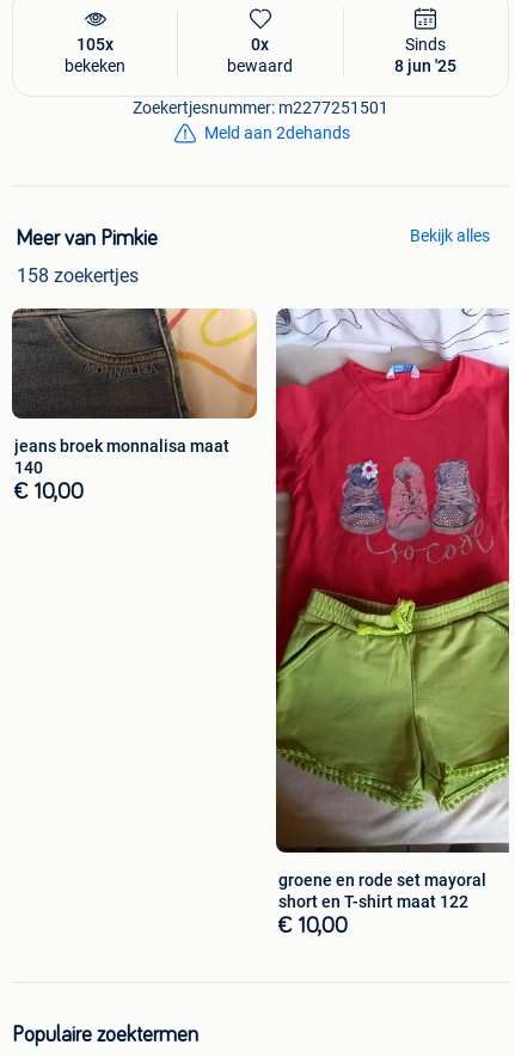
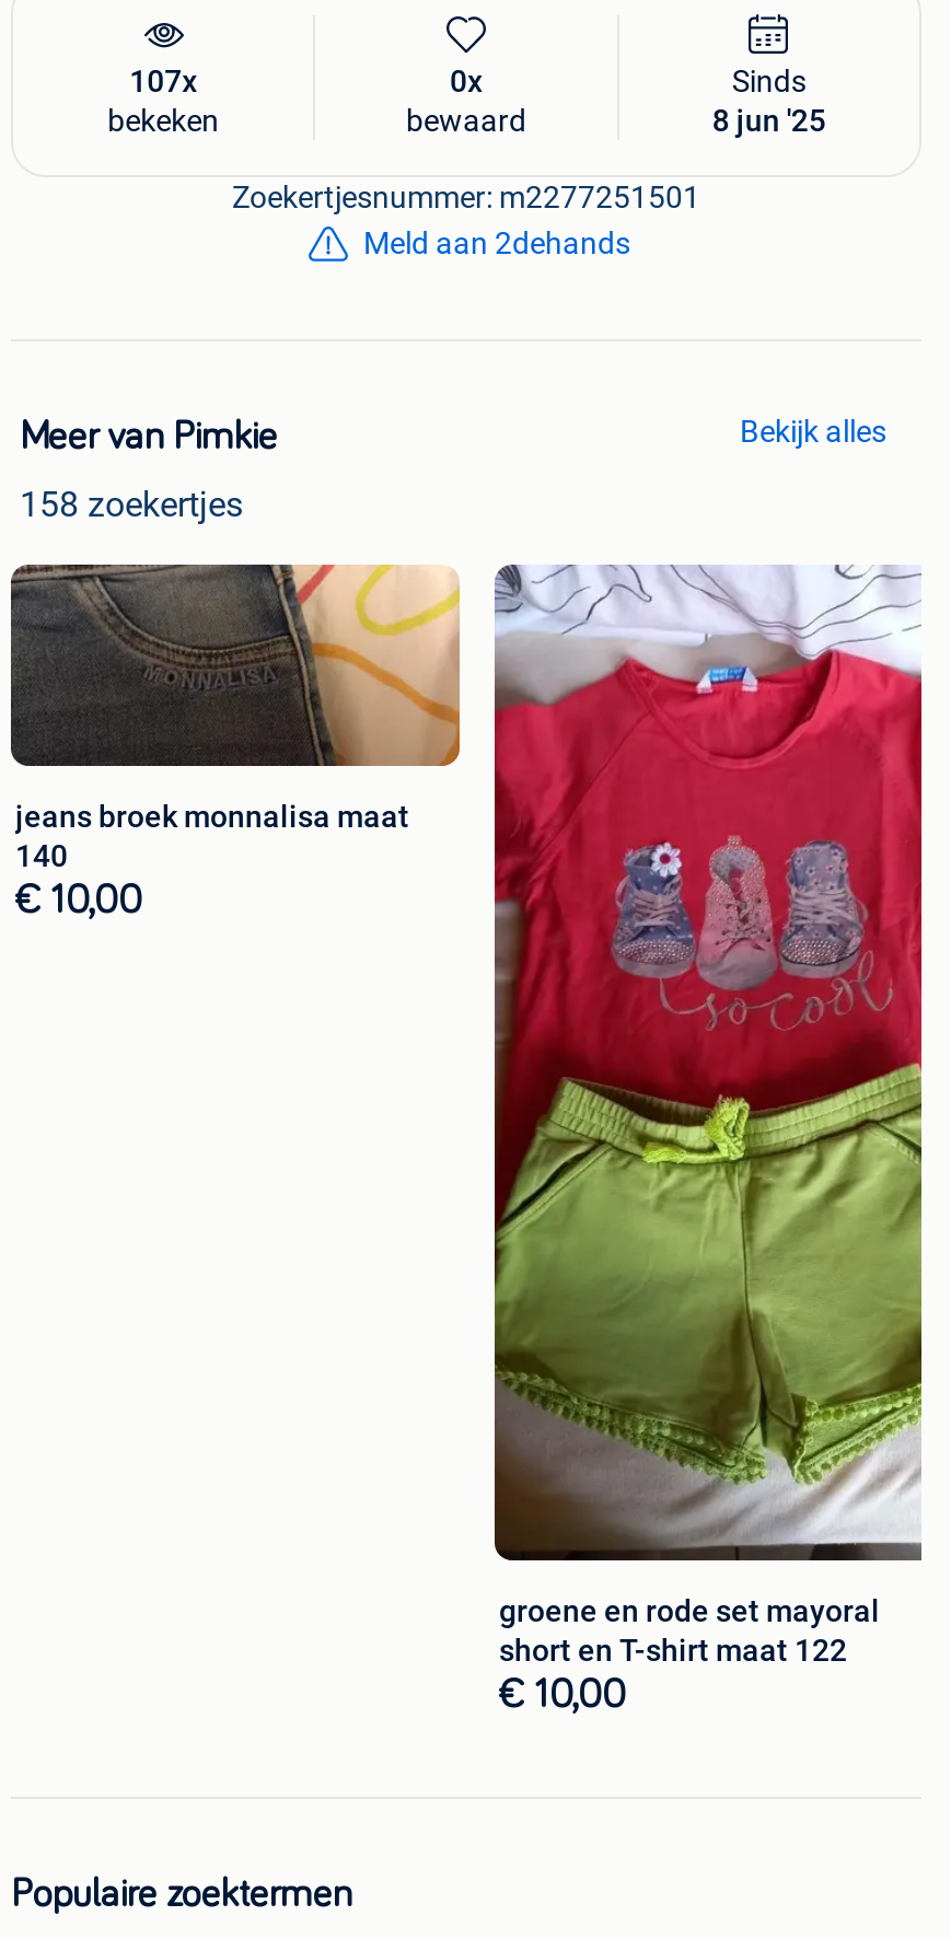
- 105x
+ 107x
